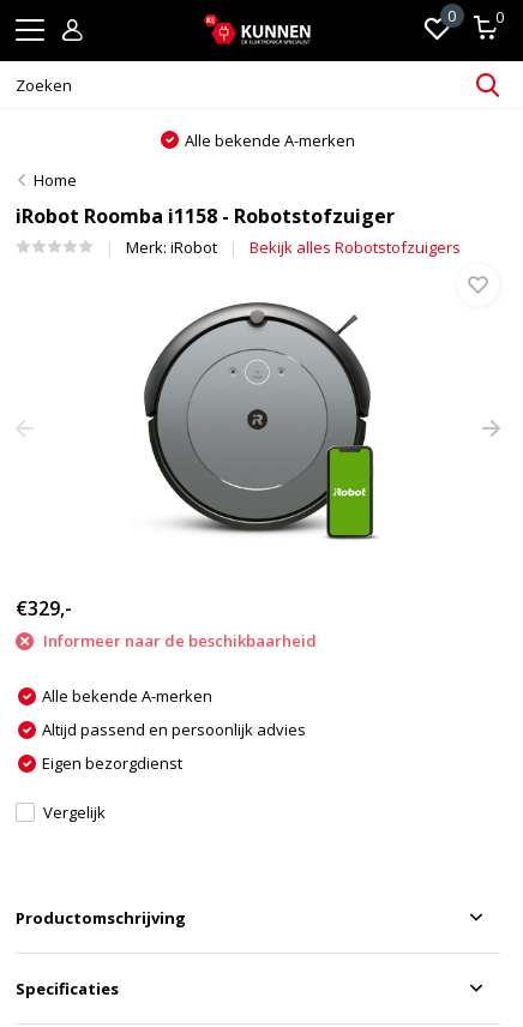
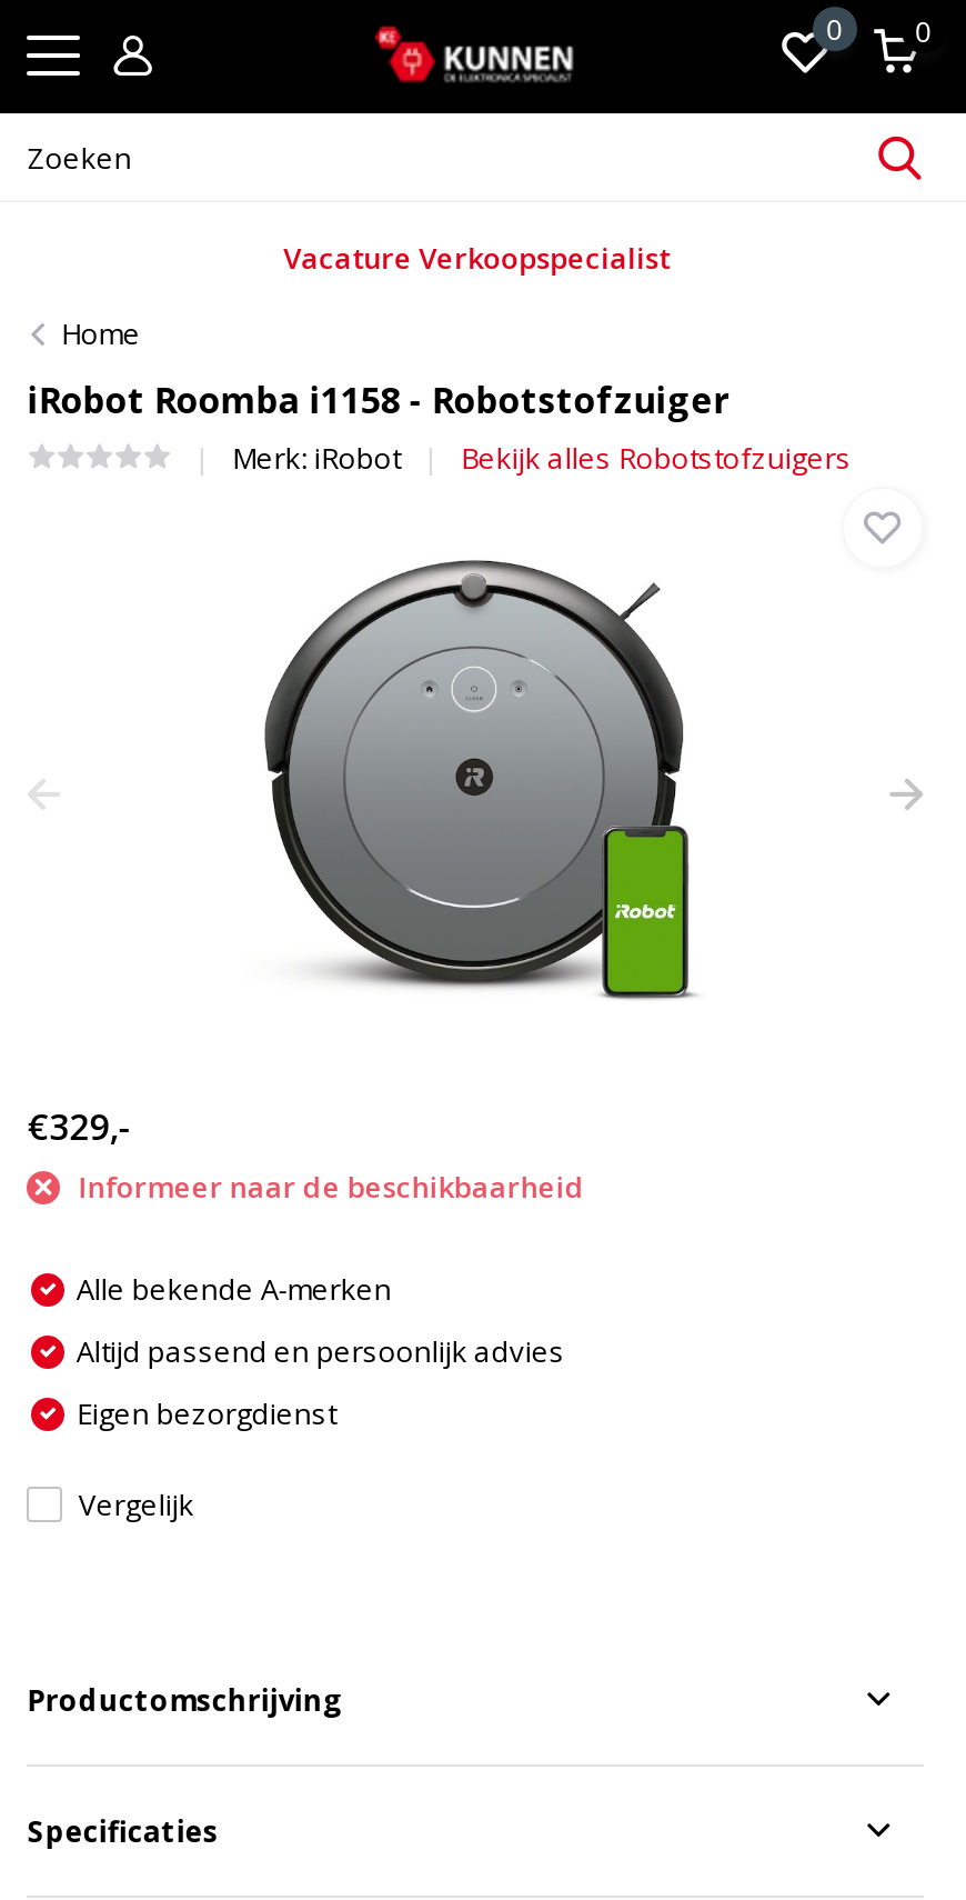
- Alle bekende A-merken
+ Vacature Verkoopspecialist
